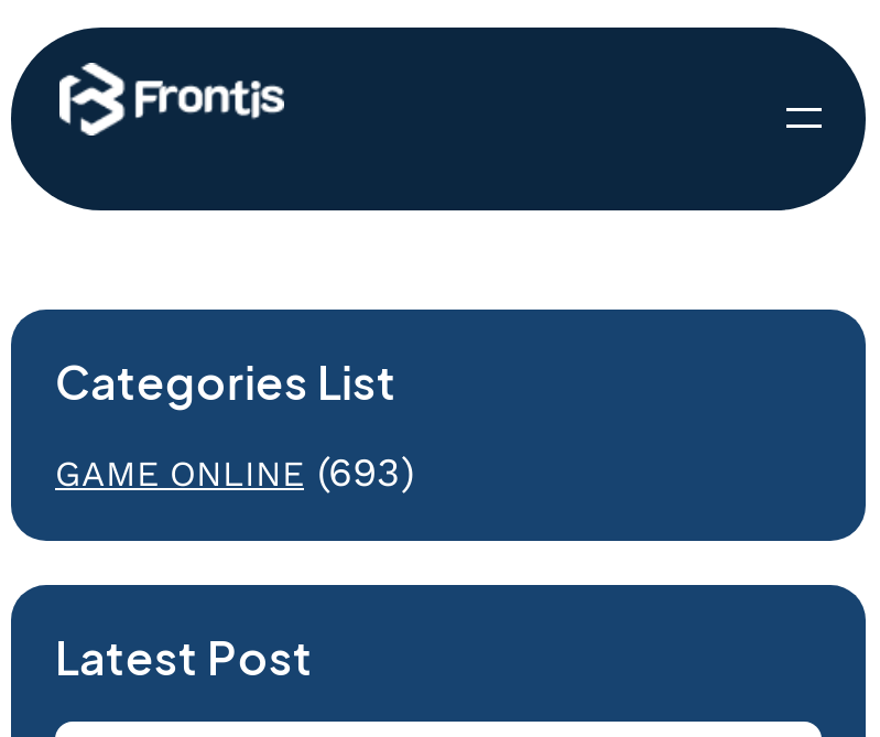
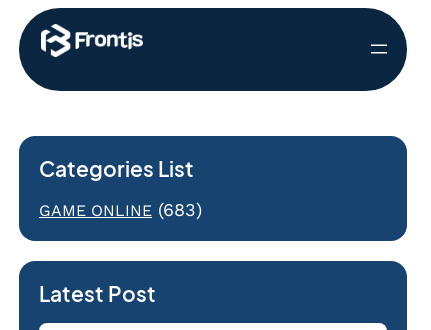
- GAME ONLINE (693)
+ GAME ONLINE (683)
